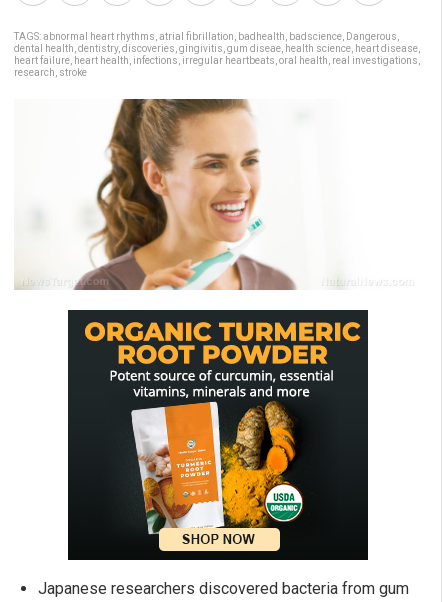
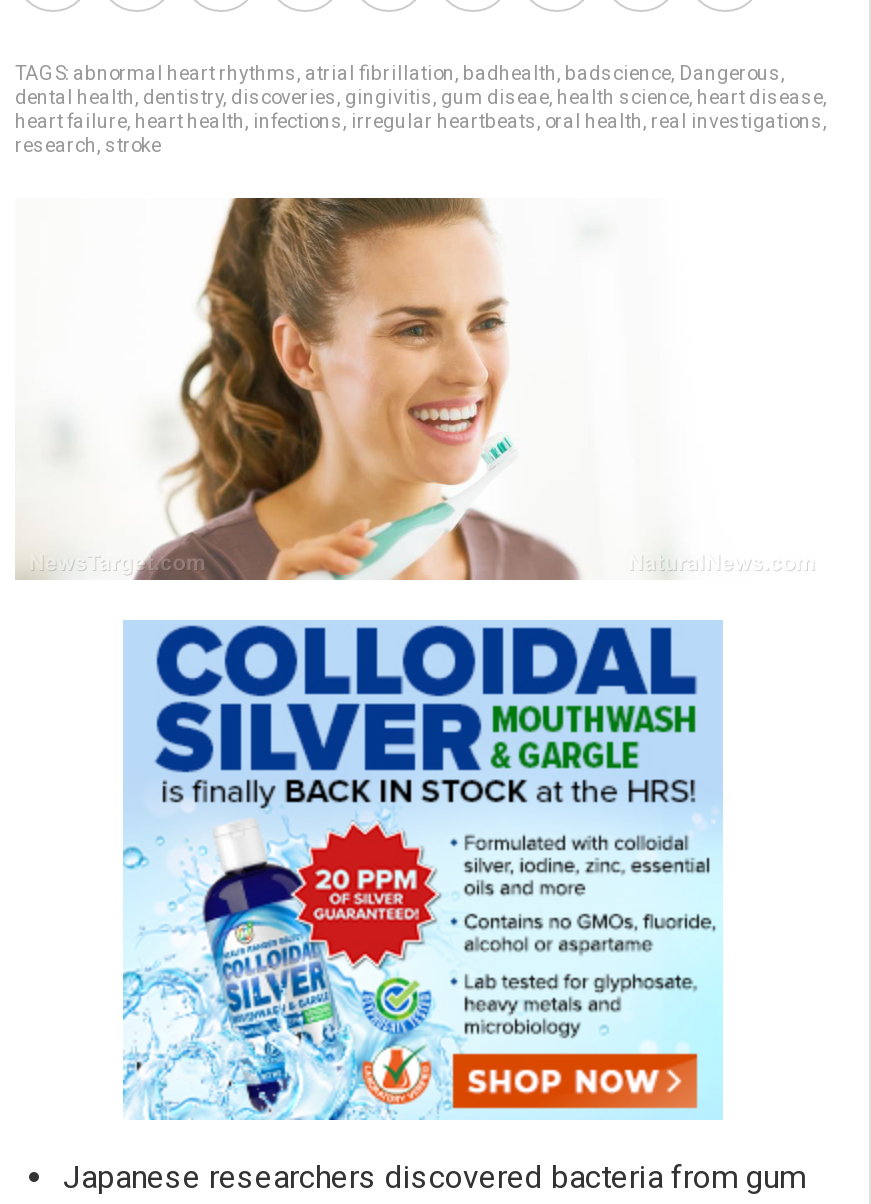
- [image]
+ [image]
